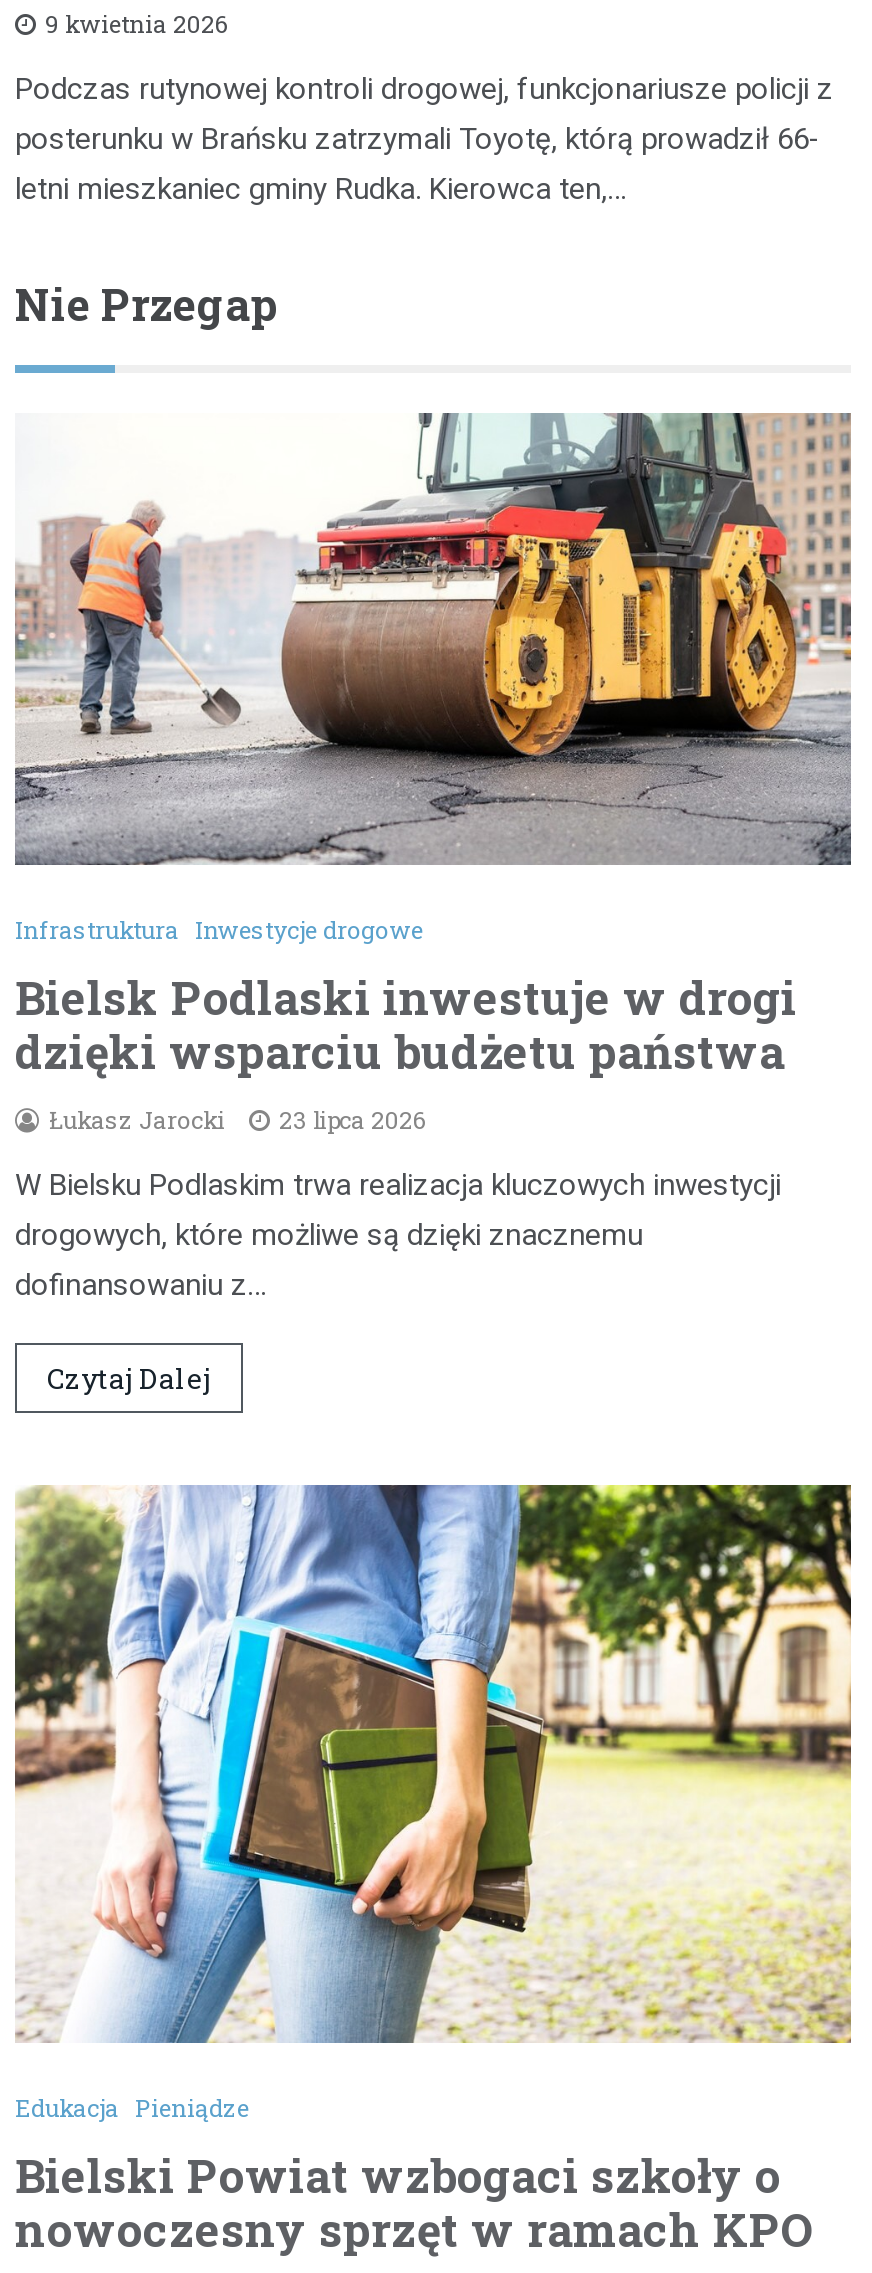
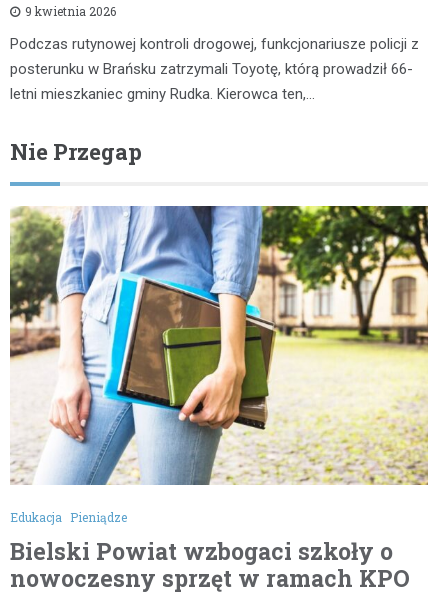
- [image]
- Infrastruktura Inwestycje drogowe
- Bielsk Podlaski inwestuje w drogi
- dzięki wsparciu budżetu państwa
- Łukasz Jarocki
- 23 lipca 2026
- W Bielsku Podlaskim trwa realizacja kluczowych inwestycji
- drogowych, które możliwe są dzięki znacznemu
- dofinansowaniu z…
- Czytaj Dalej
